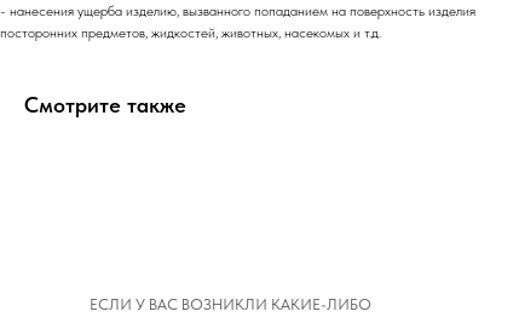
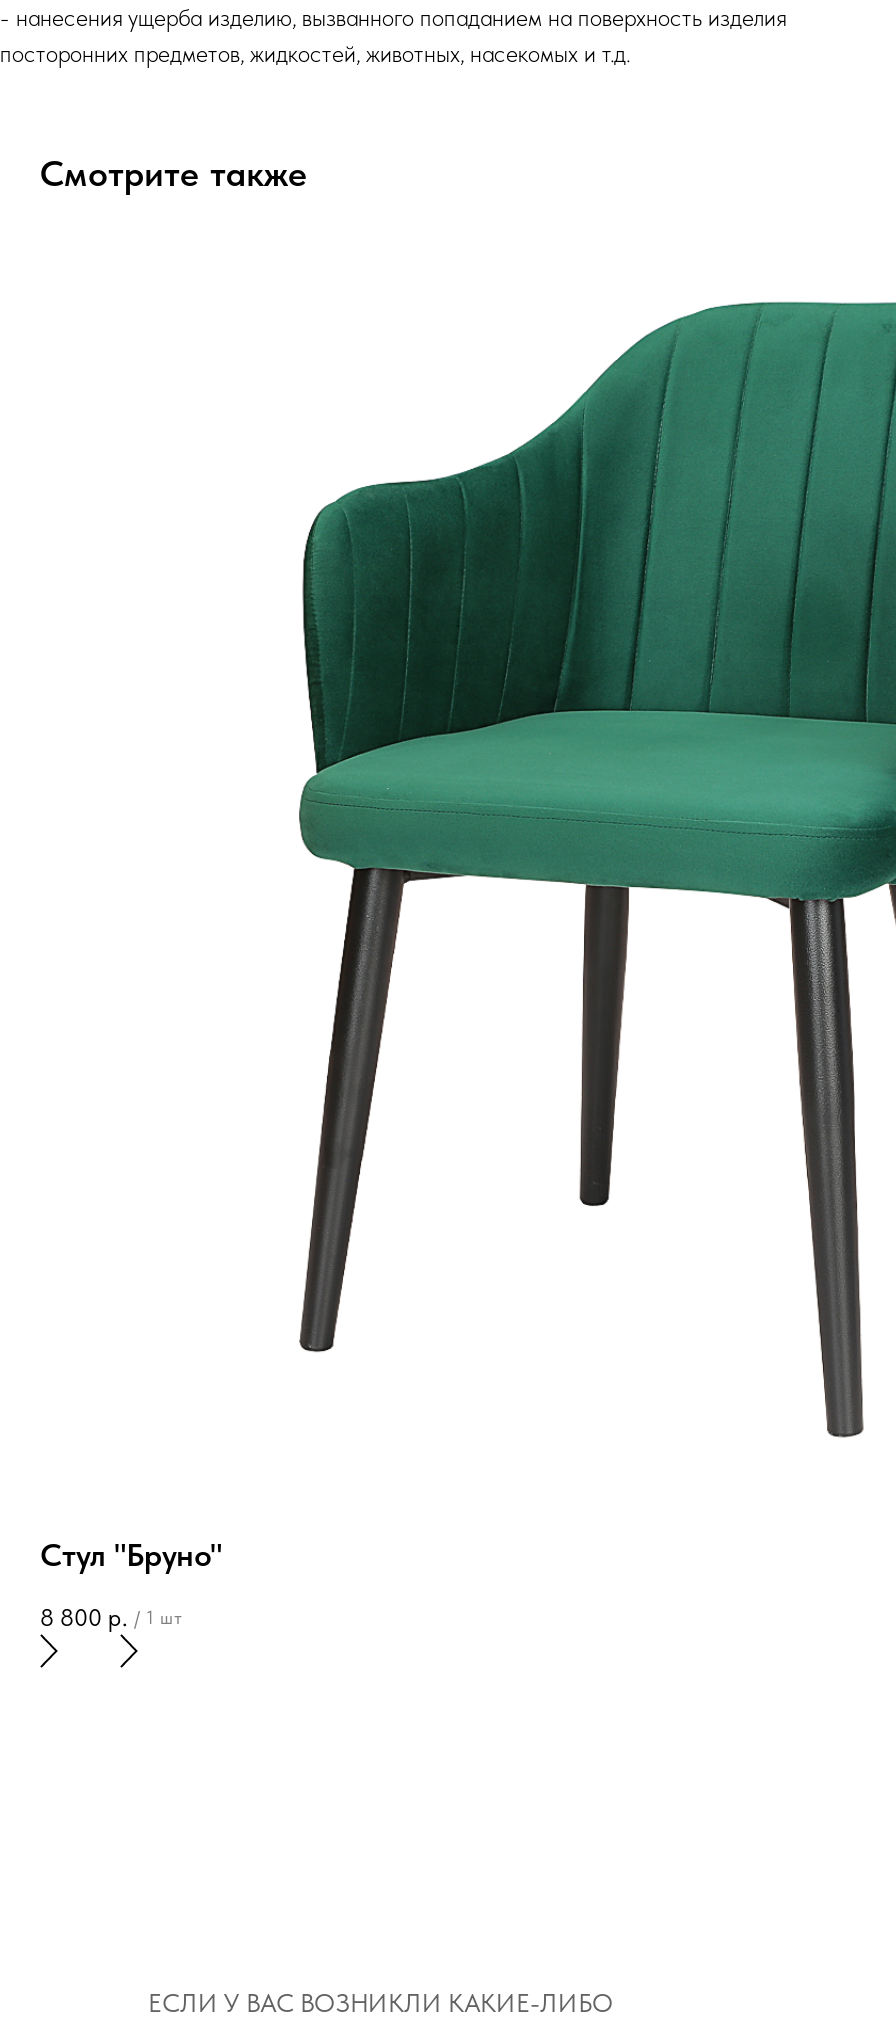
+ Стул "Бруно"
+ 8 800 р. / 1 шт

+ [image]
